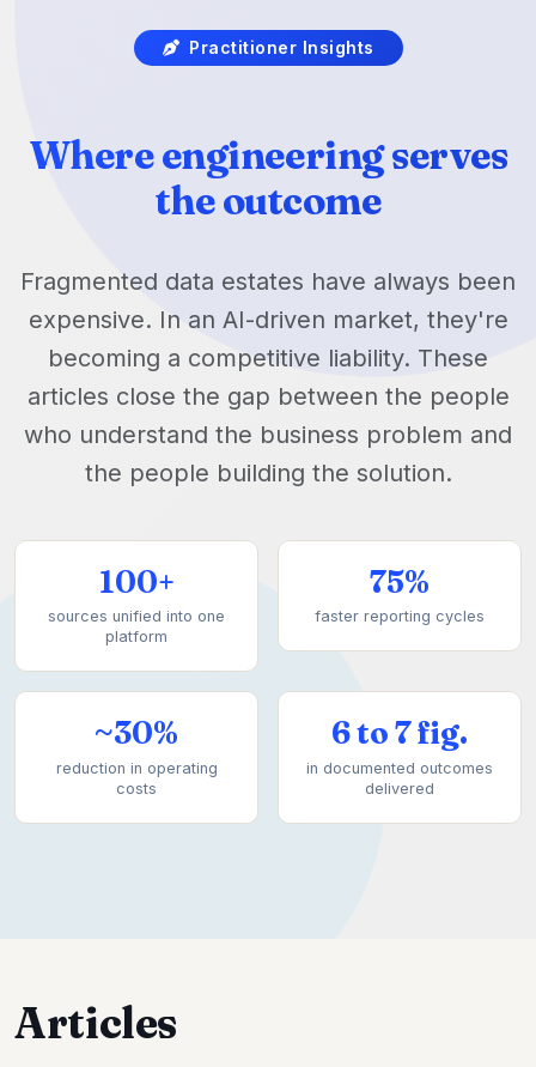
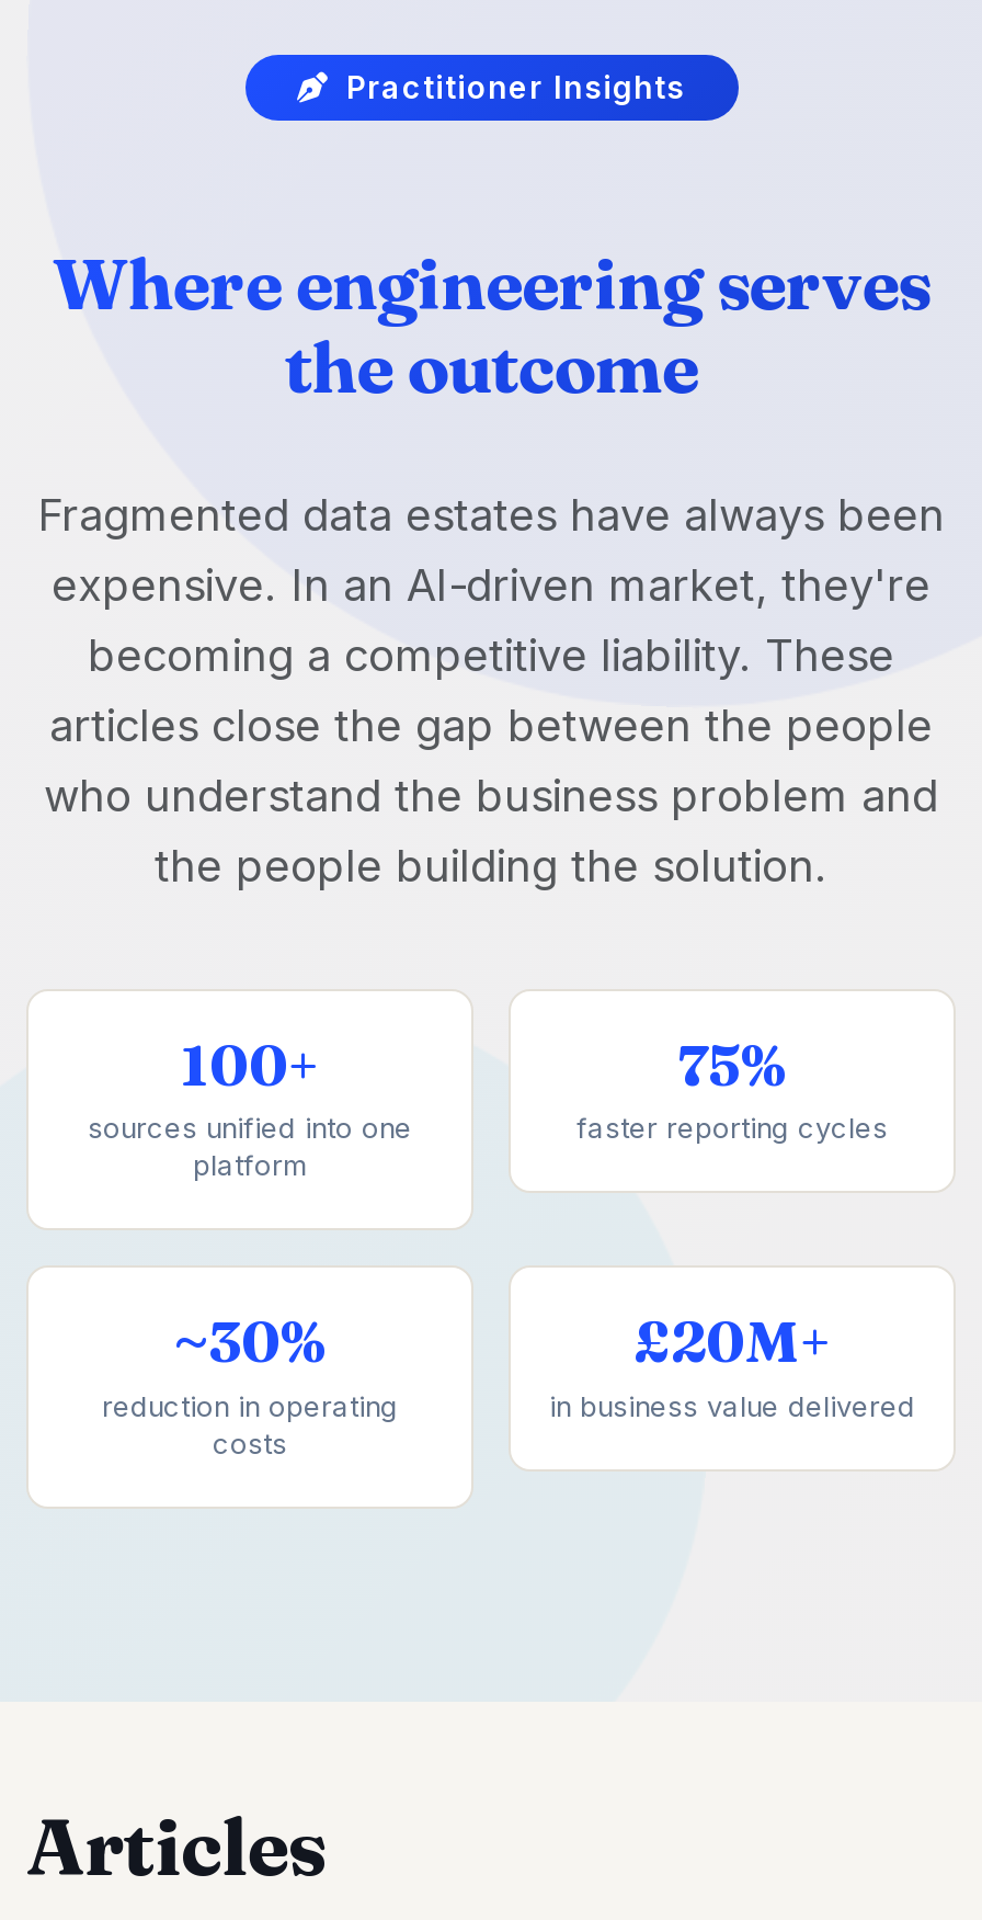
- 6 to 7 fig.
- in documented outcomes
- delivered
+ £20M+
+ in business value delivered
